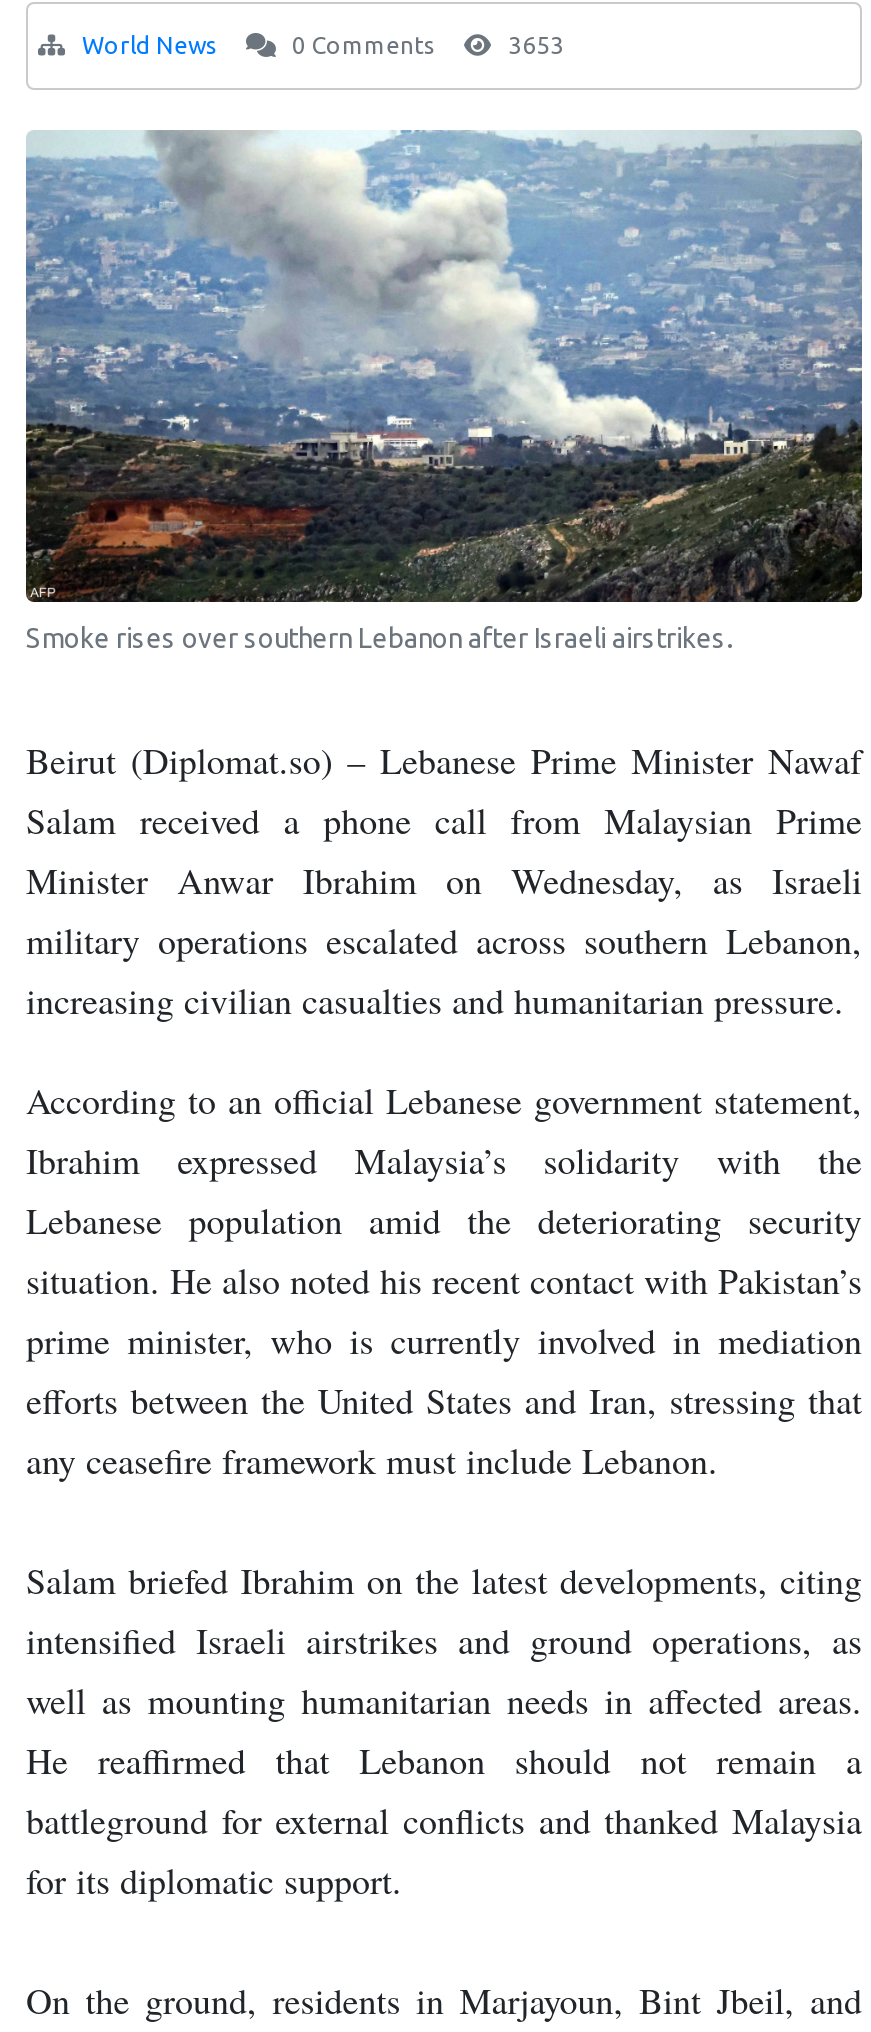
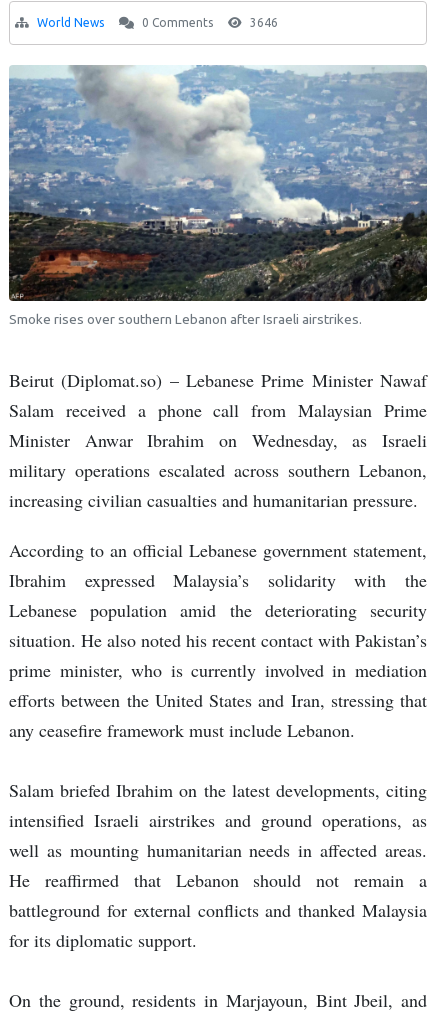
- 3653
+ 3646
